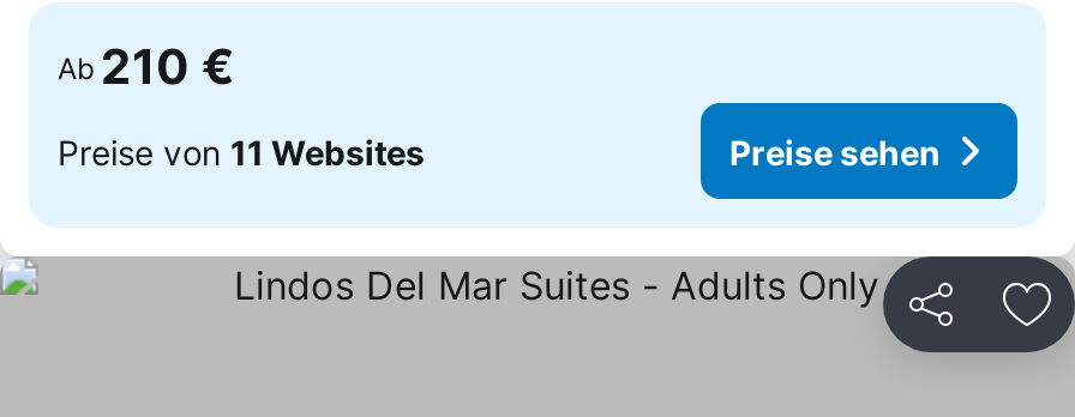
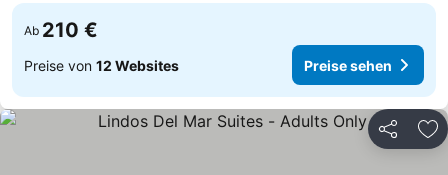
- Preise von 11 Websites
+ Preise von 12 Websites
